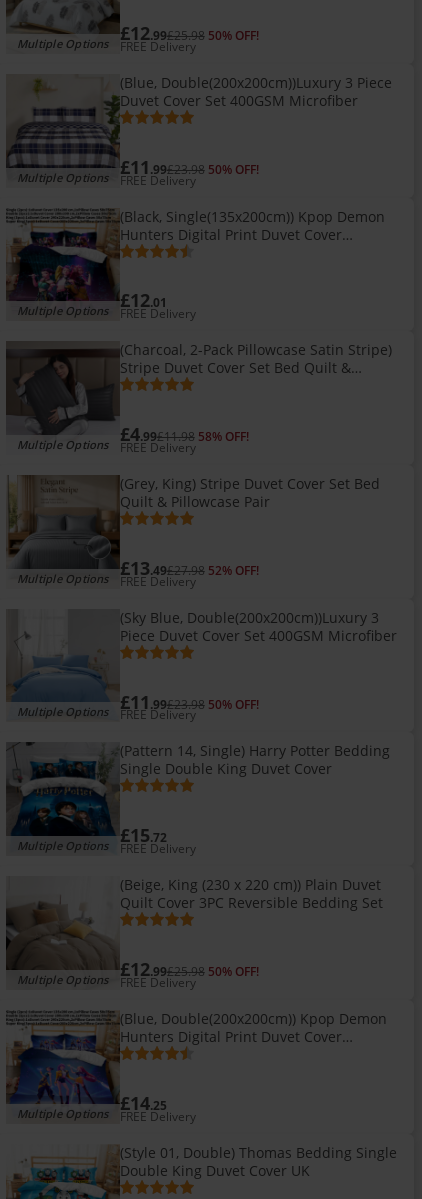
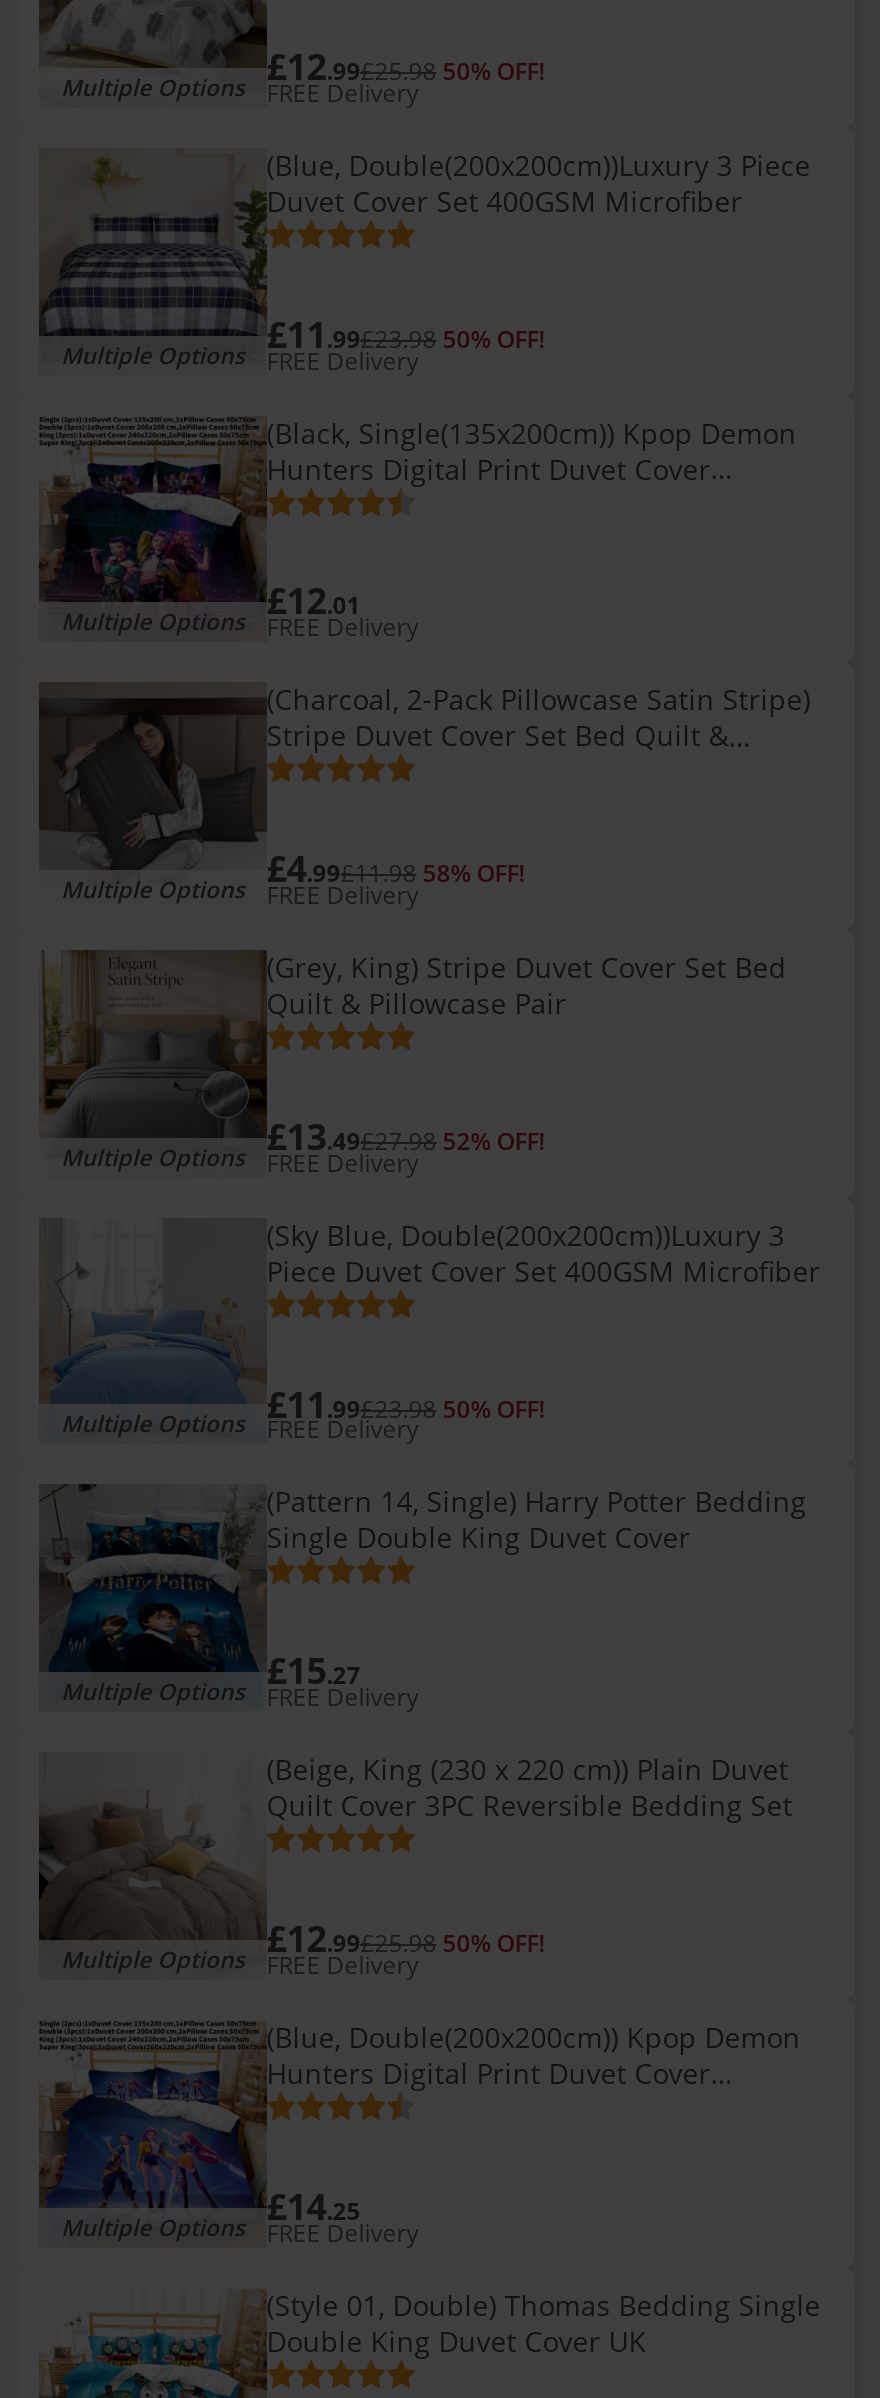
- £15.72
+ £15.27
